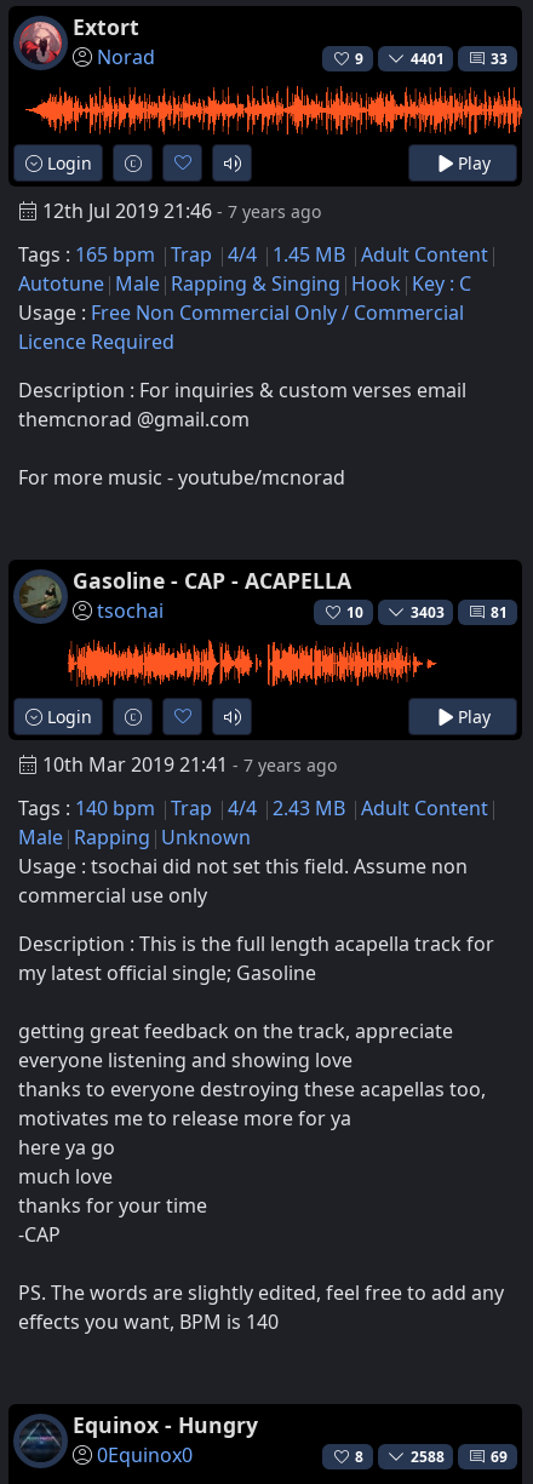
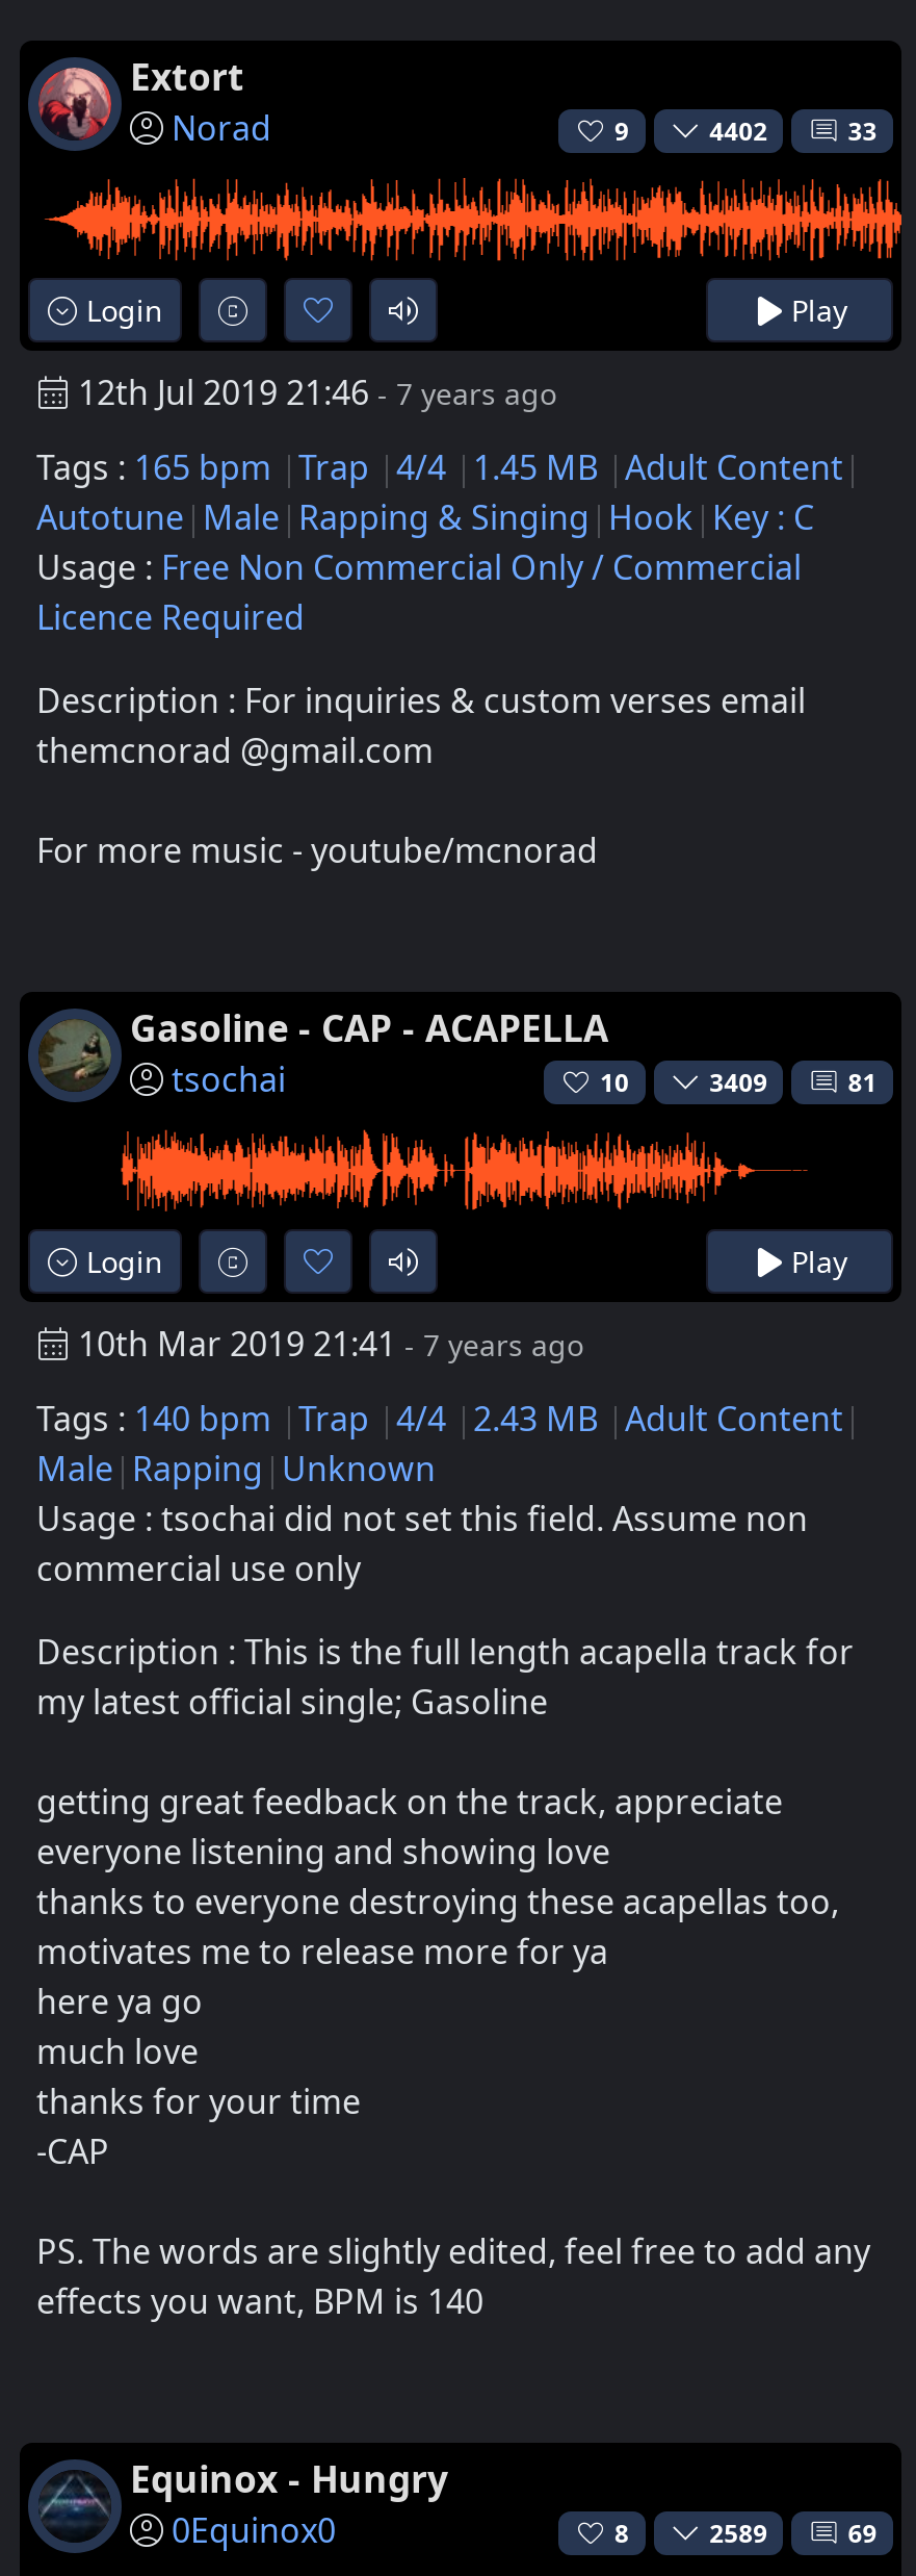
- 4401
+ 4402

- 3403
+ 3409

- 2588
+ 2589
